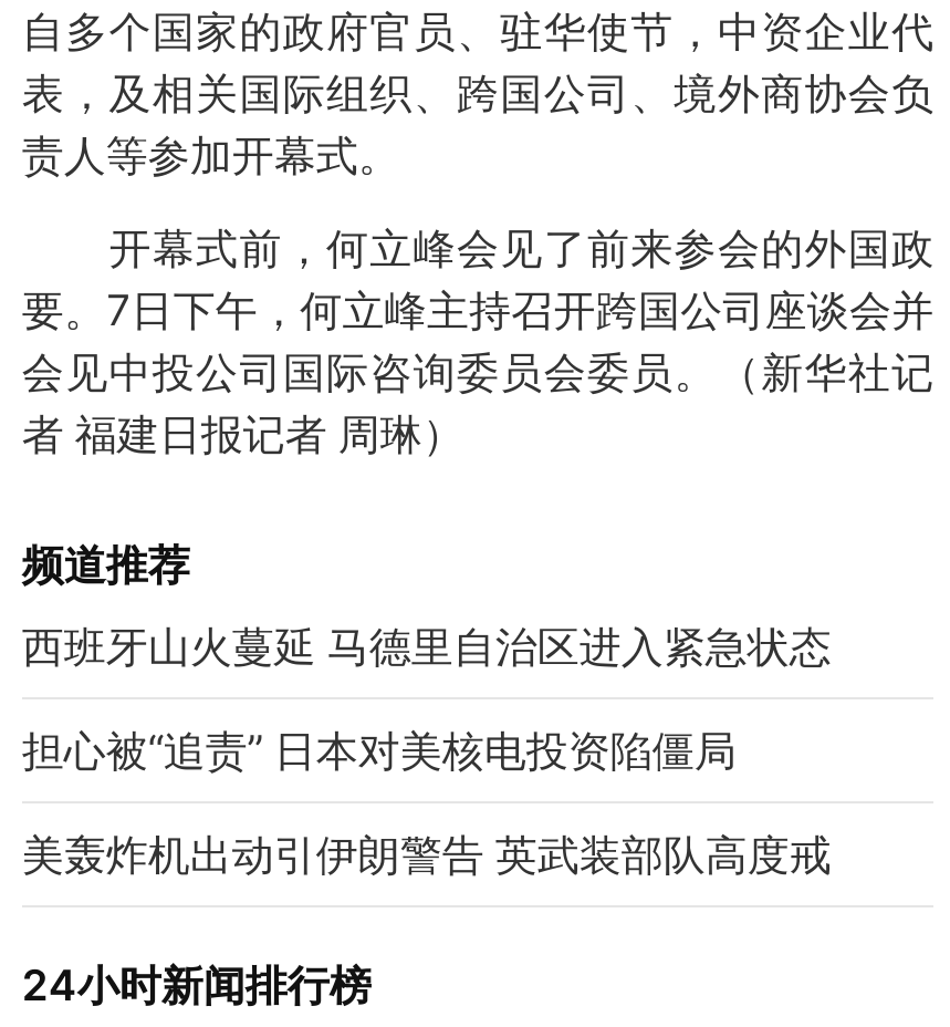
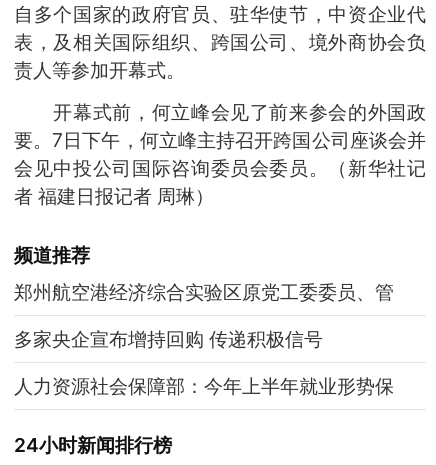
- 西班牙山火蔓延 马德里自治区进入紧急状态
+ 郑州航空港经济综合实验区原党工委委员、管

- 担心被“追责” 日本对美核电投资陷僵局
+ 多家央企宣布增持回购 传递积极信号

- 美轰炸机出动引伊朗警告 英武装部队高度戒
+ 人力资源社会保障部：今年上半年就业形势保
